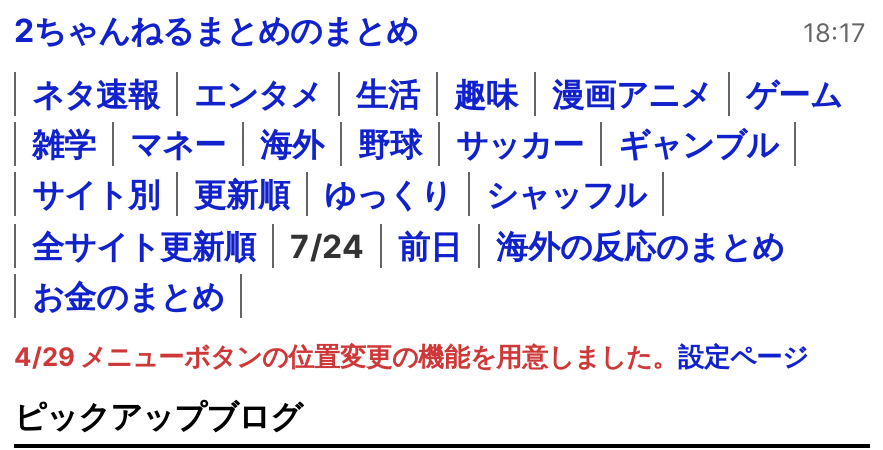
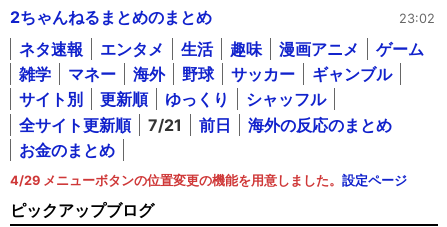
- 18:17
+ 23:02

- 全サイト更新順 7/24 前日 海外の反応のまとめ
+ 全サイト更新順 7/21 前日 海外の反応のまとめ
